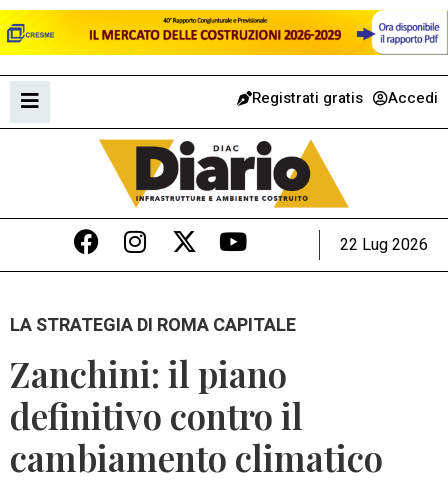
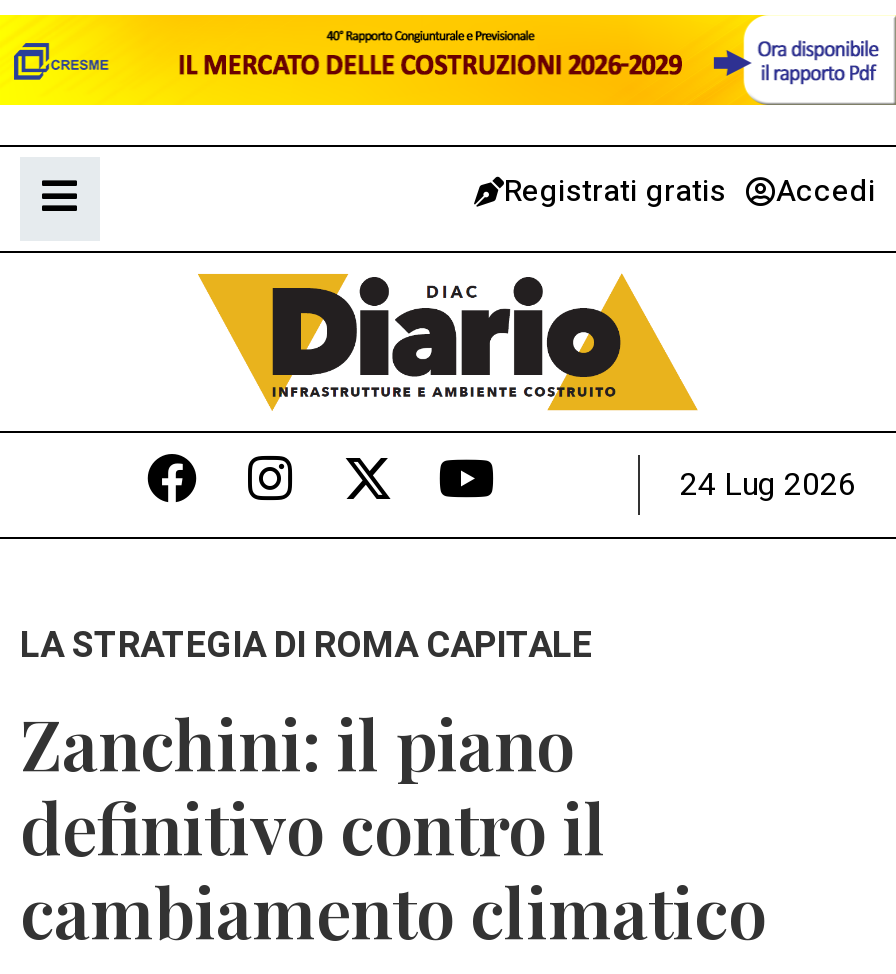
- 22 Lug 2026
+ 24 Lug 2026
